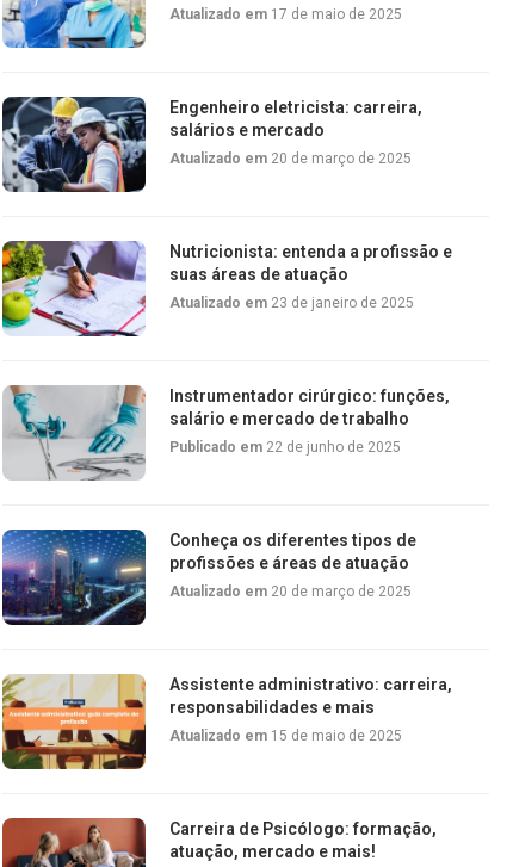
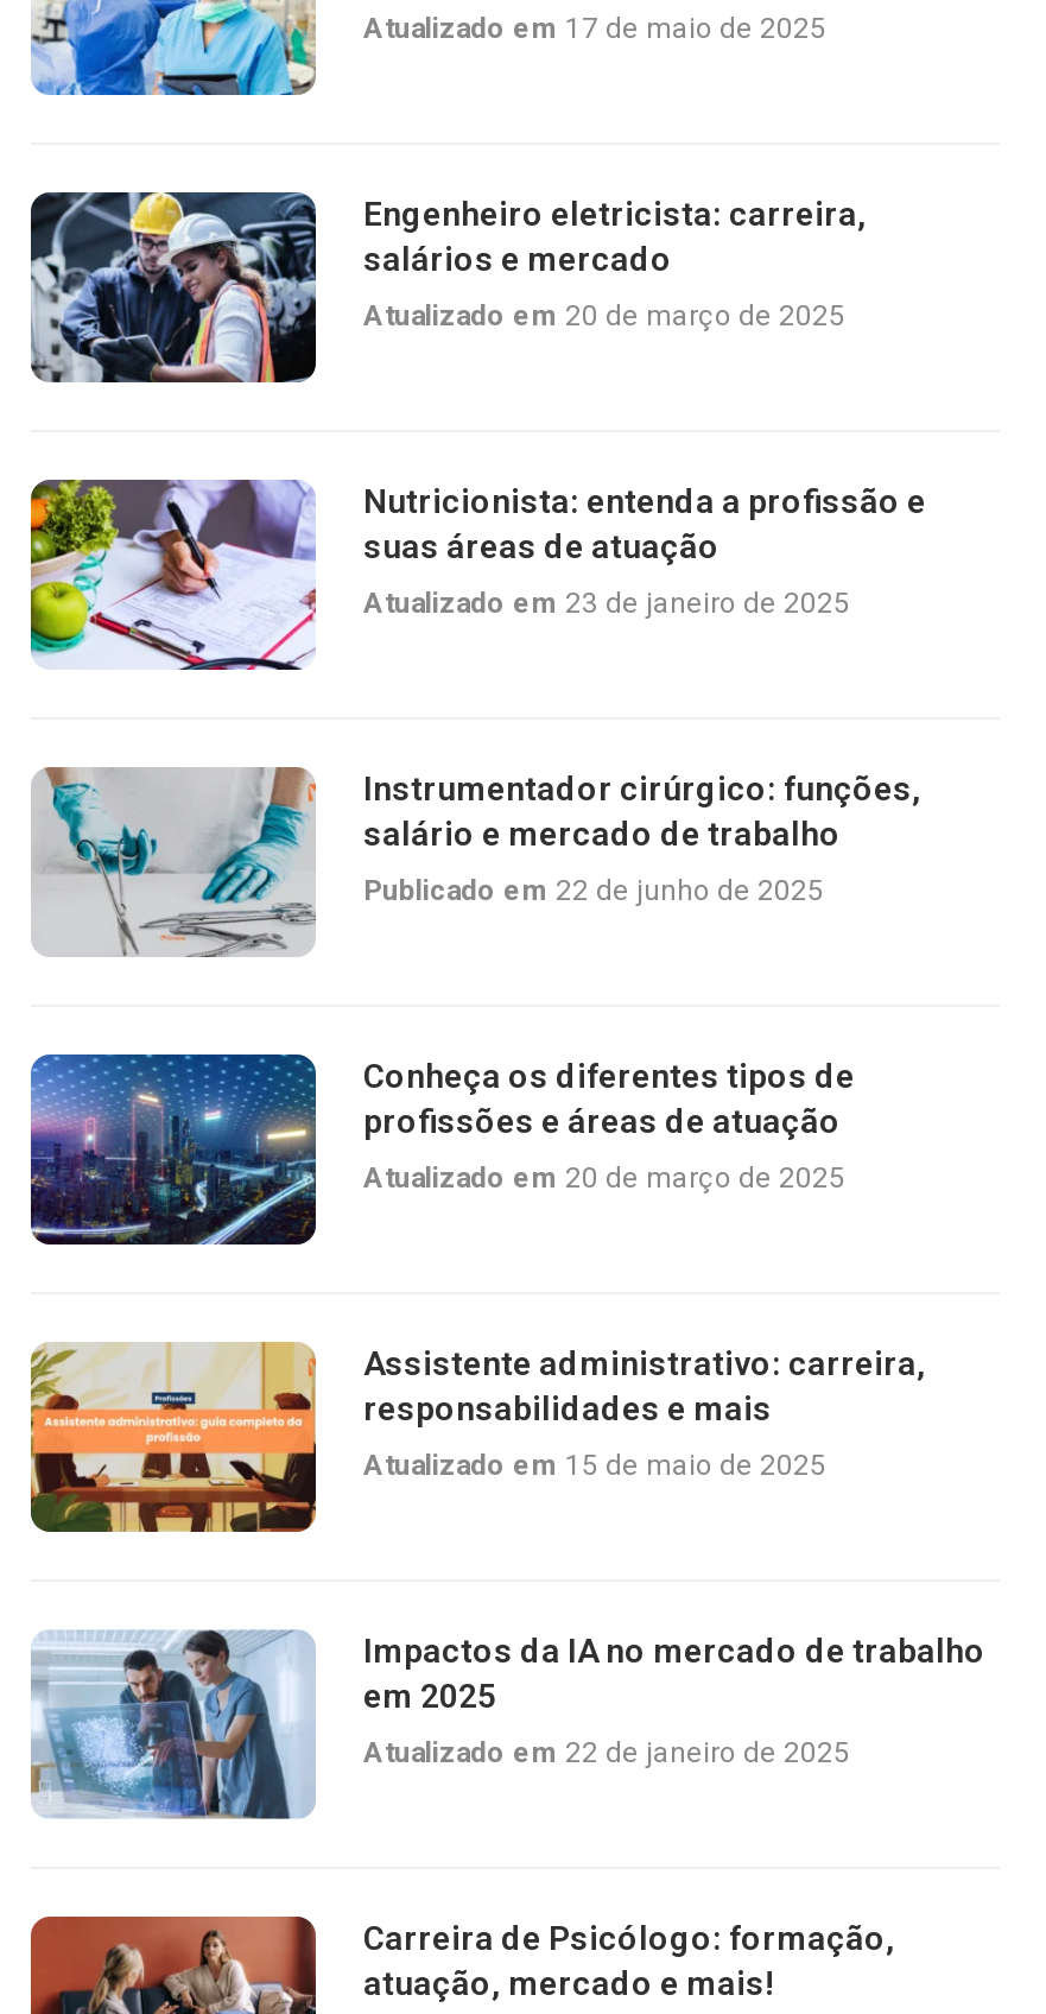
+ [image]
+ Impactos da IA no mercado de trabalho
+ em 2025
+ Atualizado em 22 de janeiro de 2025
